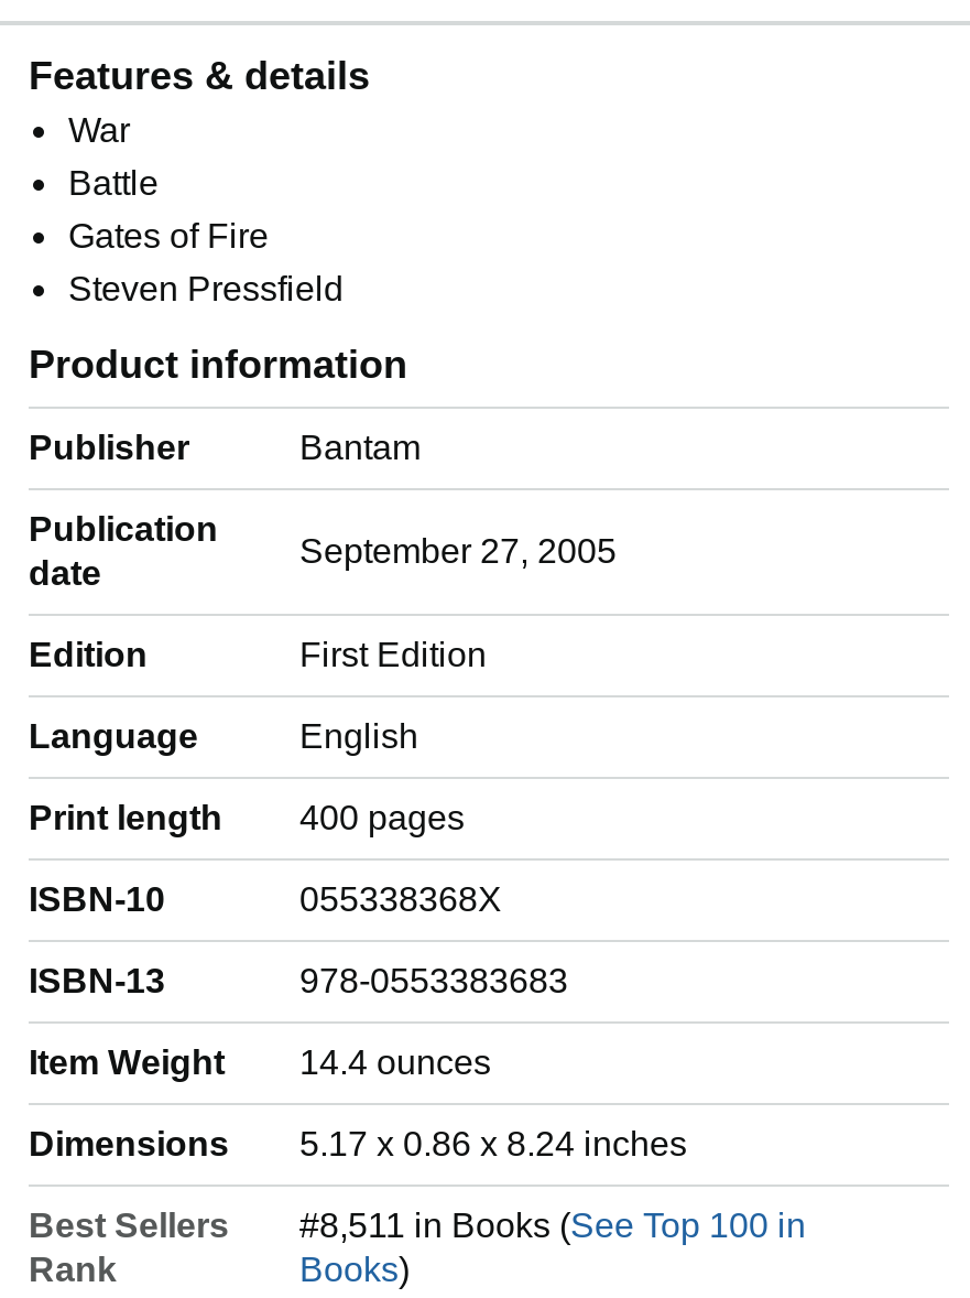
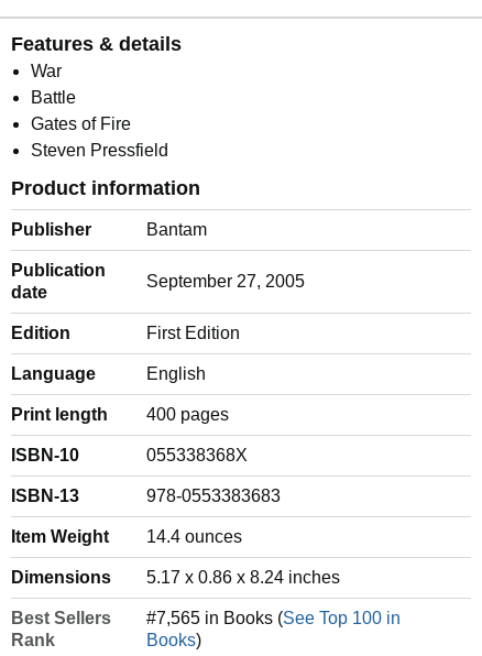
- #8,511 in Books (See Top 100 in
+ #7,565 in Books (See Top 100 in
